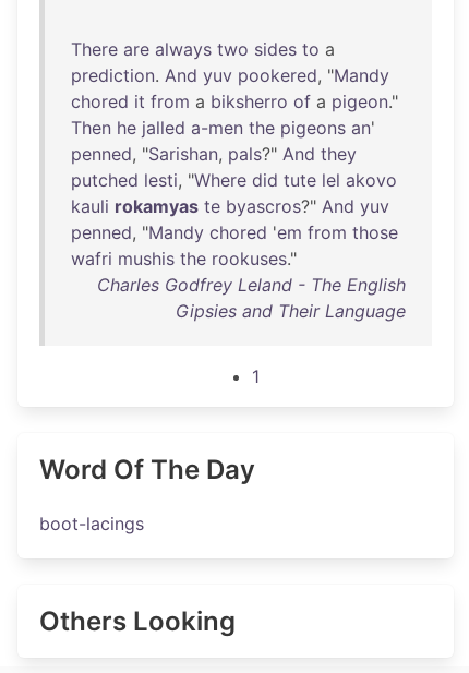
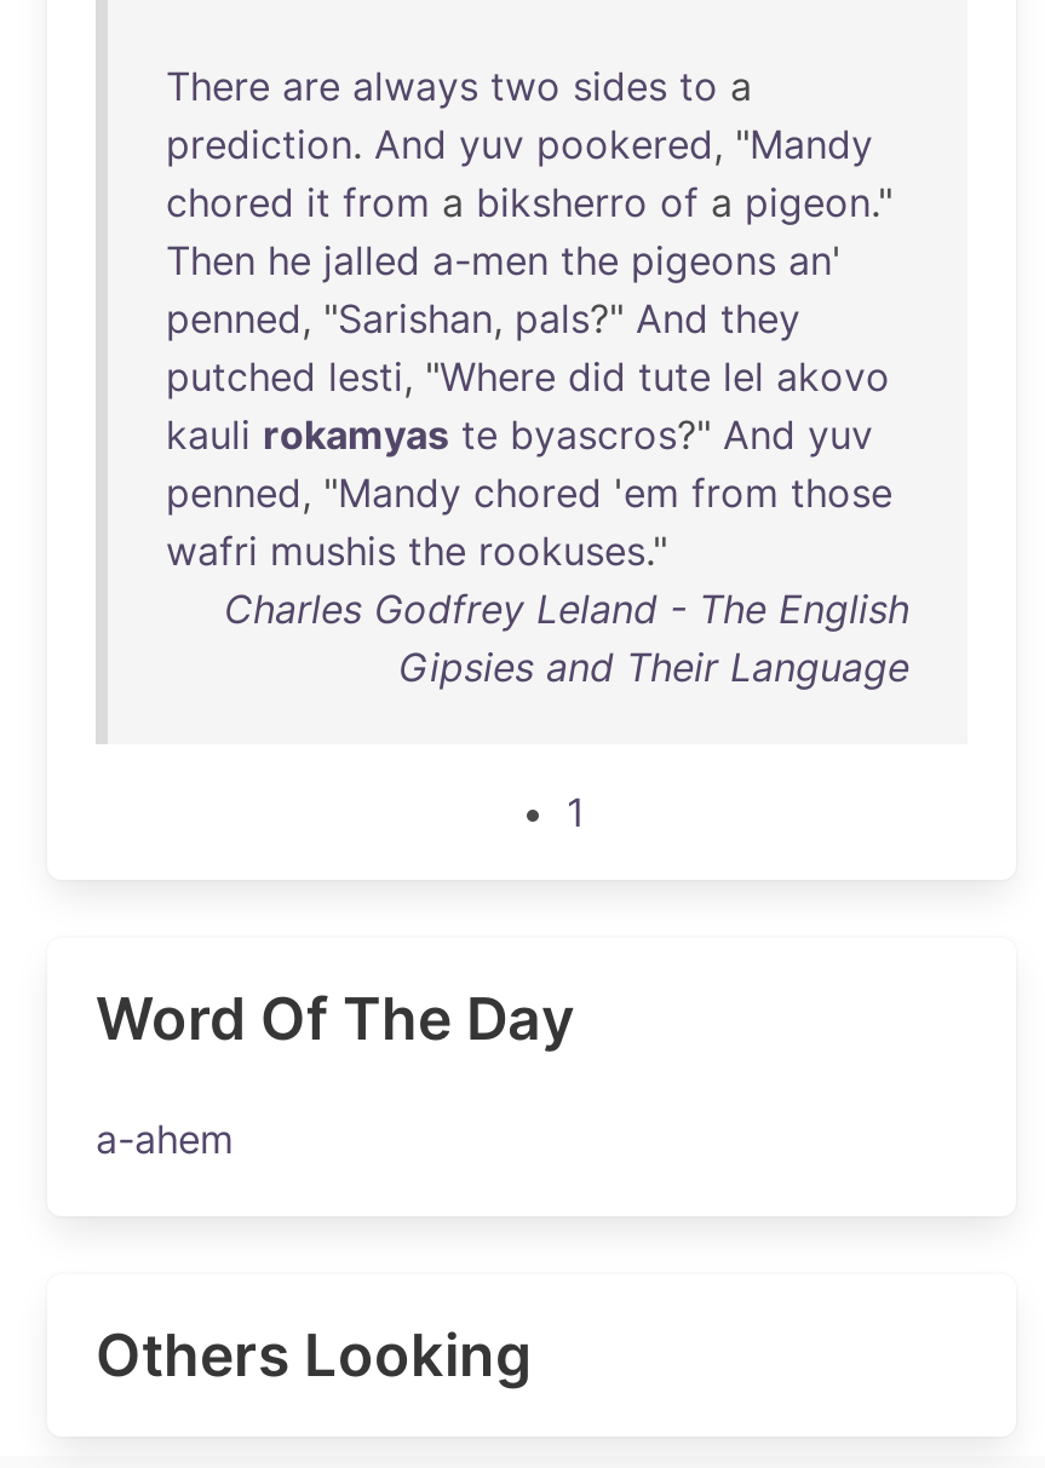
- boot-lacings
+ a-ahem
